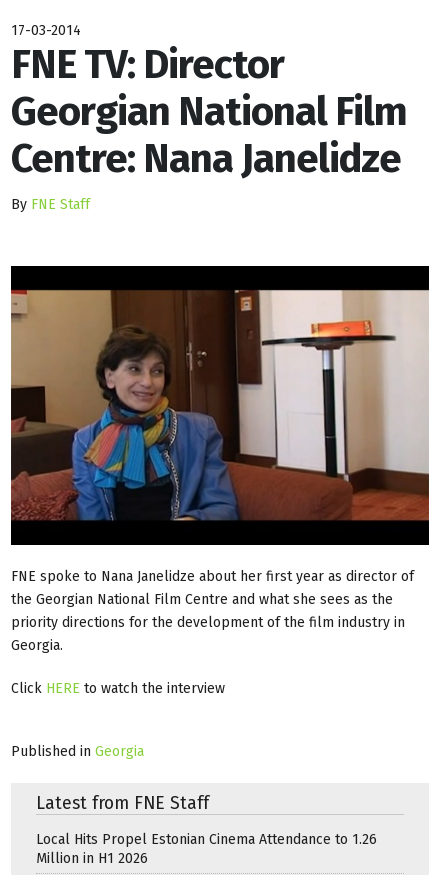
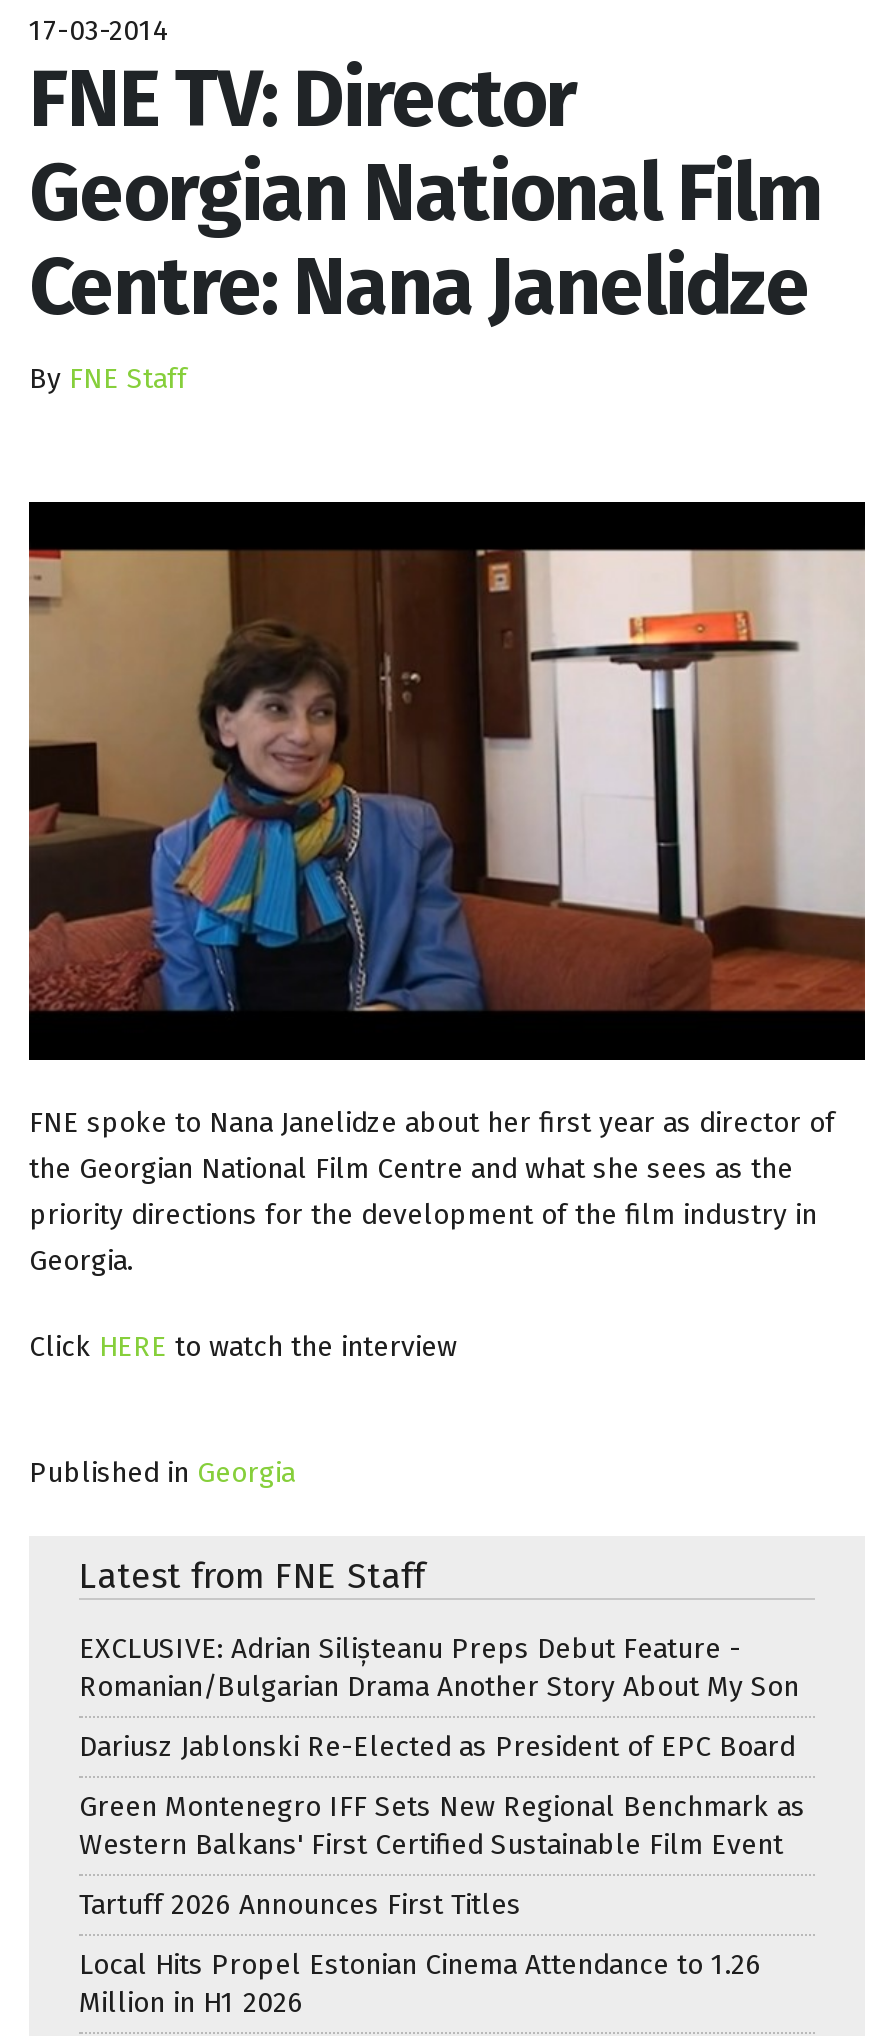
+ EXCLUSIVE: Adrian Silișteanu Preps Debut Feature -
+ Romanian/Bulgarian Drama Another Story About My Son
+ Dariusz Jablonski Re-Elected as President of EPC Board
+ Green Montenegro IFF Sets New Regional Benchmark as
+ Western Balkans' First Certified Sustainable Film Event
+ Tartuff 2026 Announces First Titles
